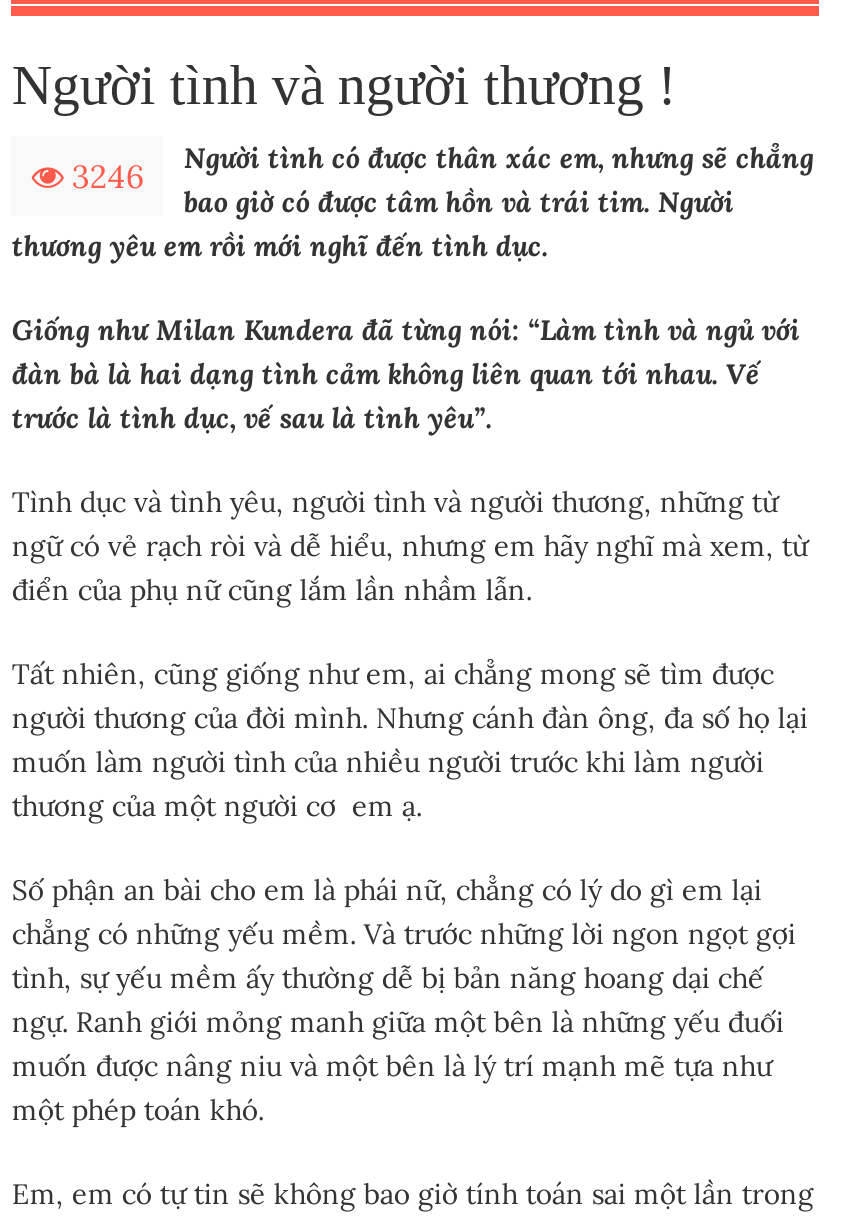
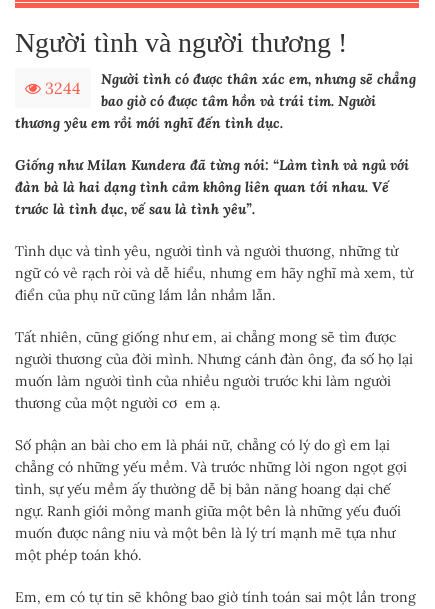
- 3246 Người tình có được thân xác em, nhưng sẽ chẳng
+ 3244 Người tình có được thân xác em, nhưng sẽ chẳng
